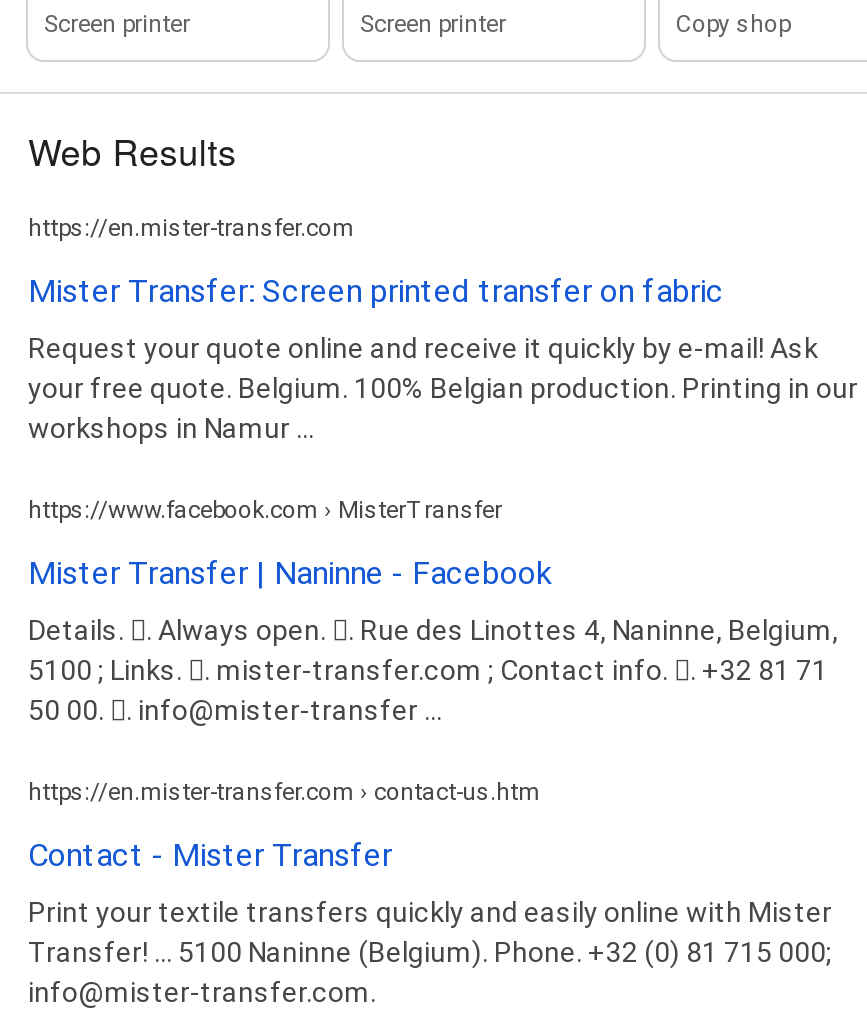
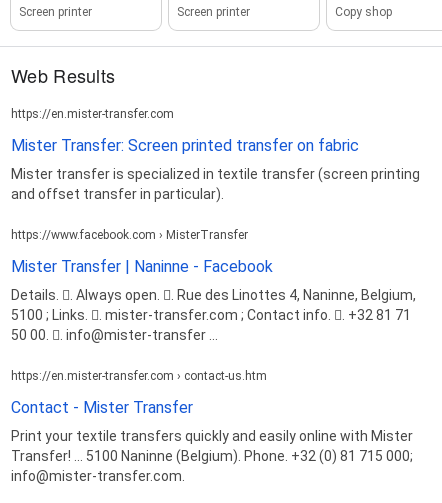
- Request your quote online and receive it quickly by e-mail! Ask
- your free quote. Belgium. 100% Belgian production. Printing in our
- workshops in Namur ...
+ Mister transfer is specialized in textile transfer (screen printing
+ and offset transfer in particular).
